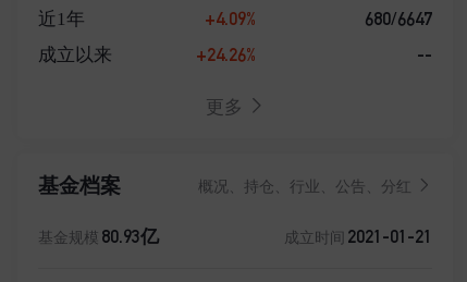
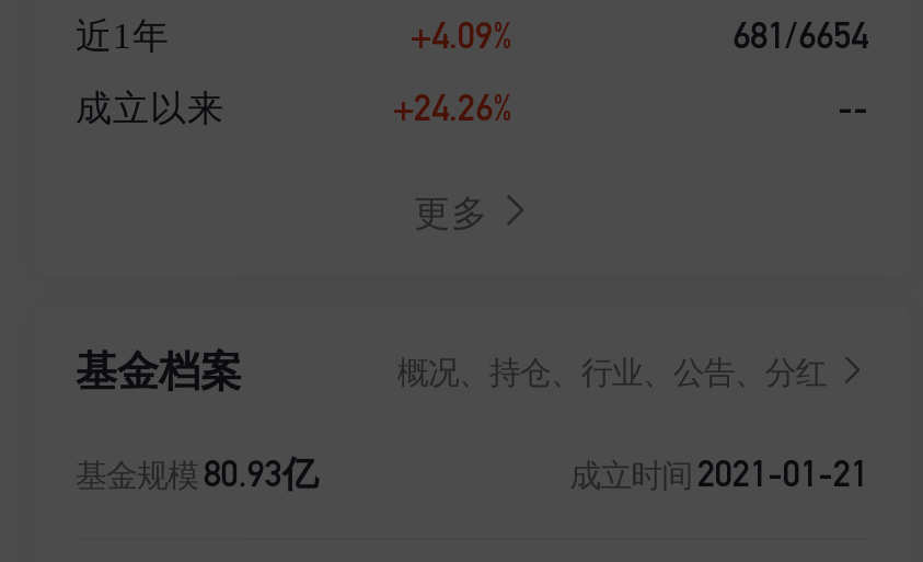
- 680/6647
+ 681/6654
